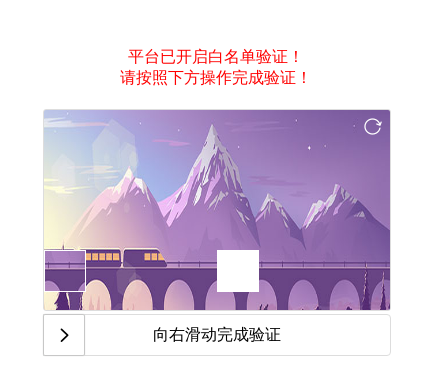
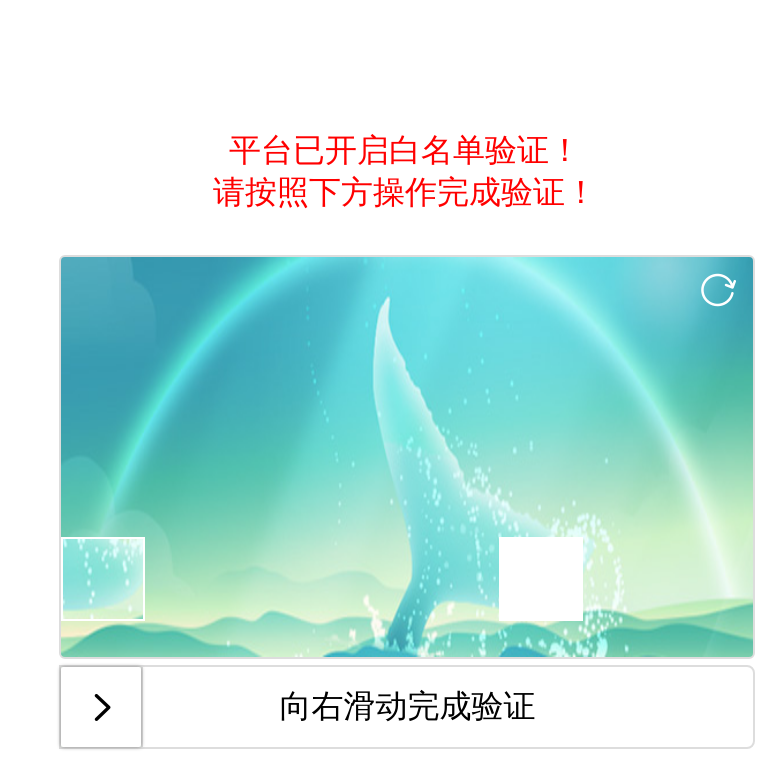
- [image]
+ [image]
